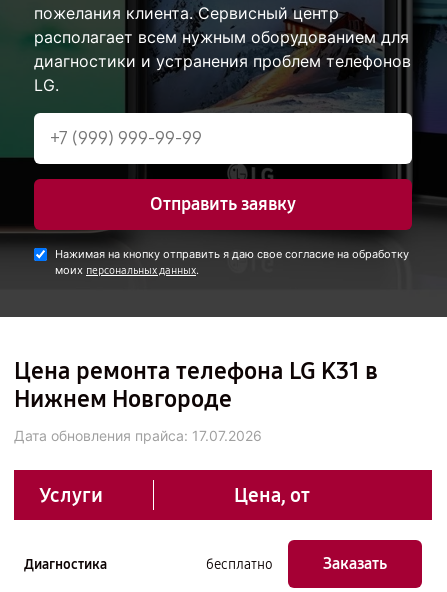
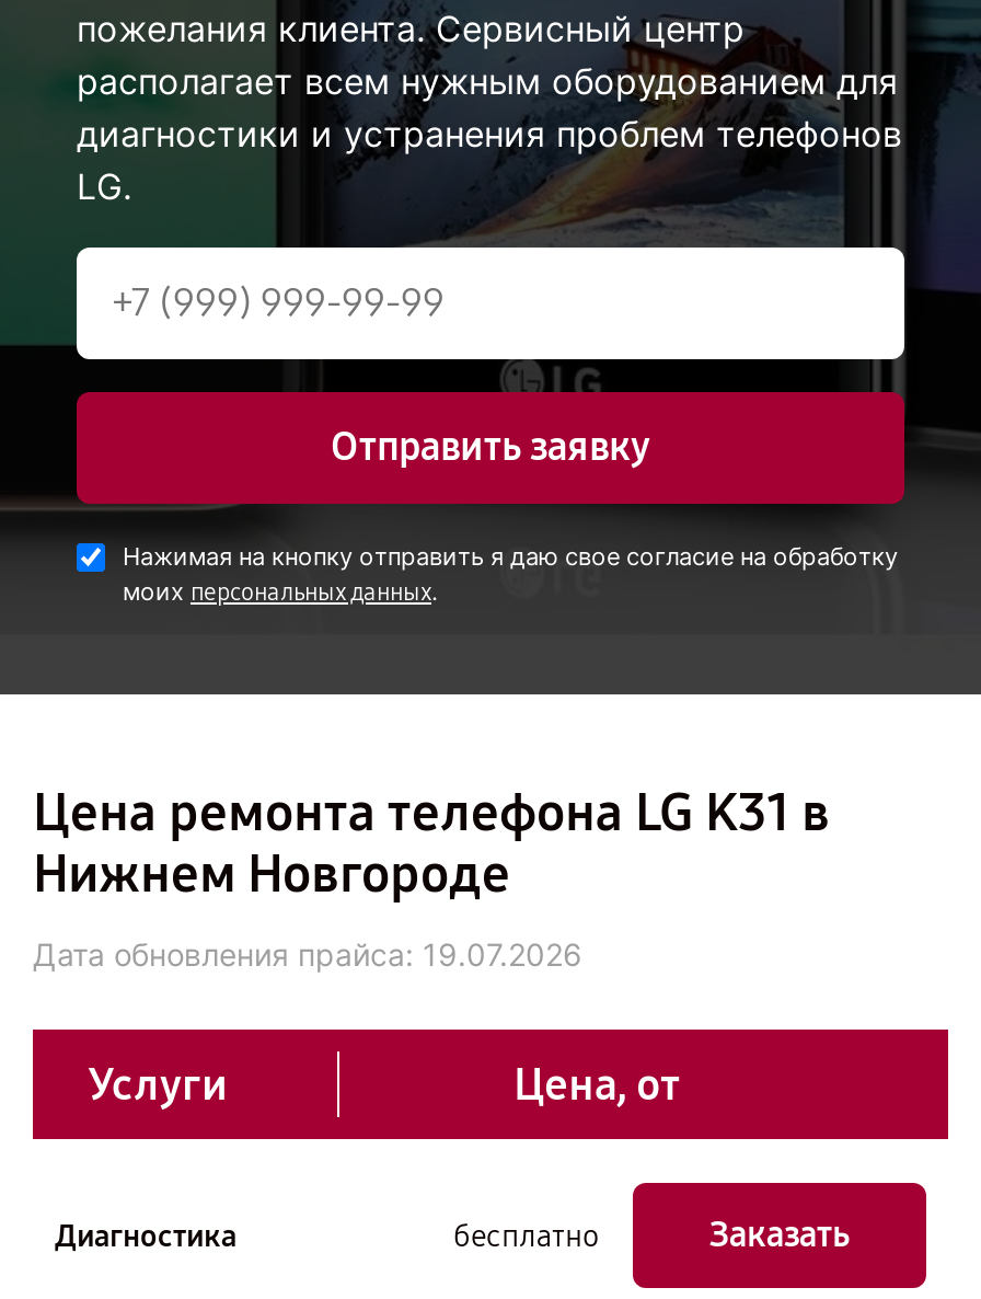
- Дата обновления прайса: 17.07.2026
+ Дата обновления прайса: 19.07.2026
